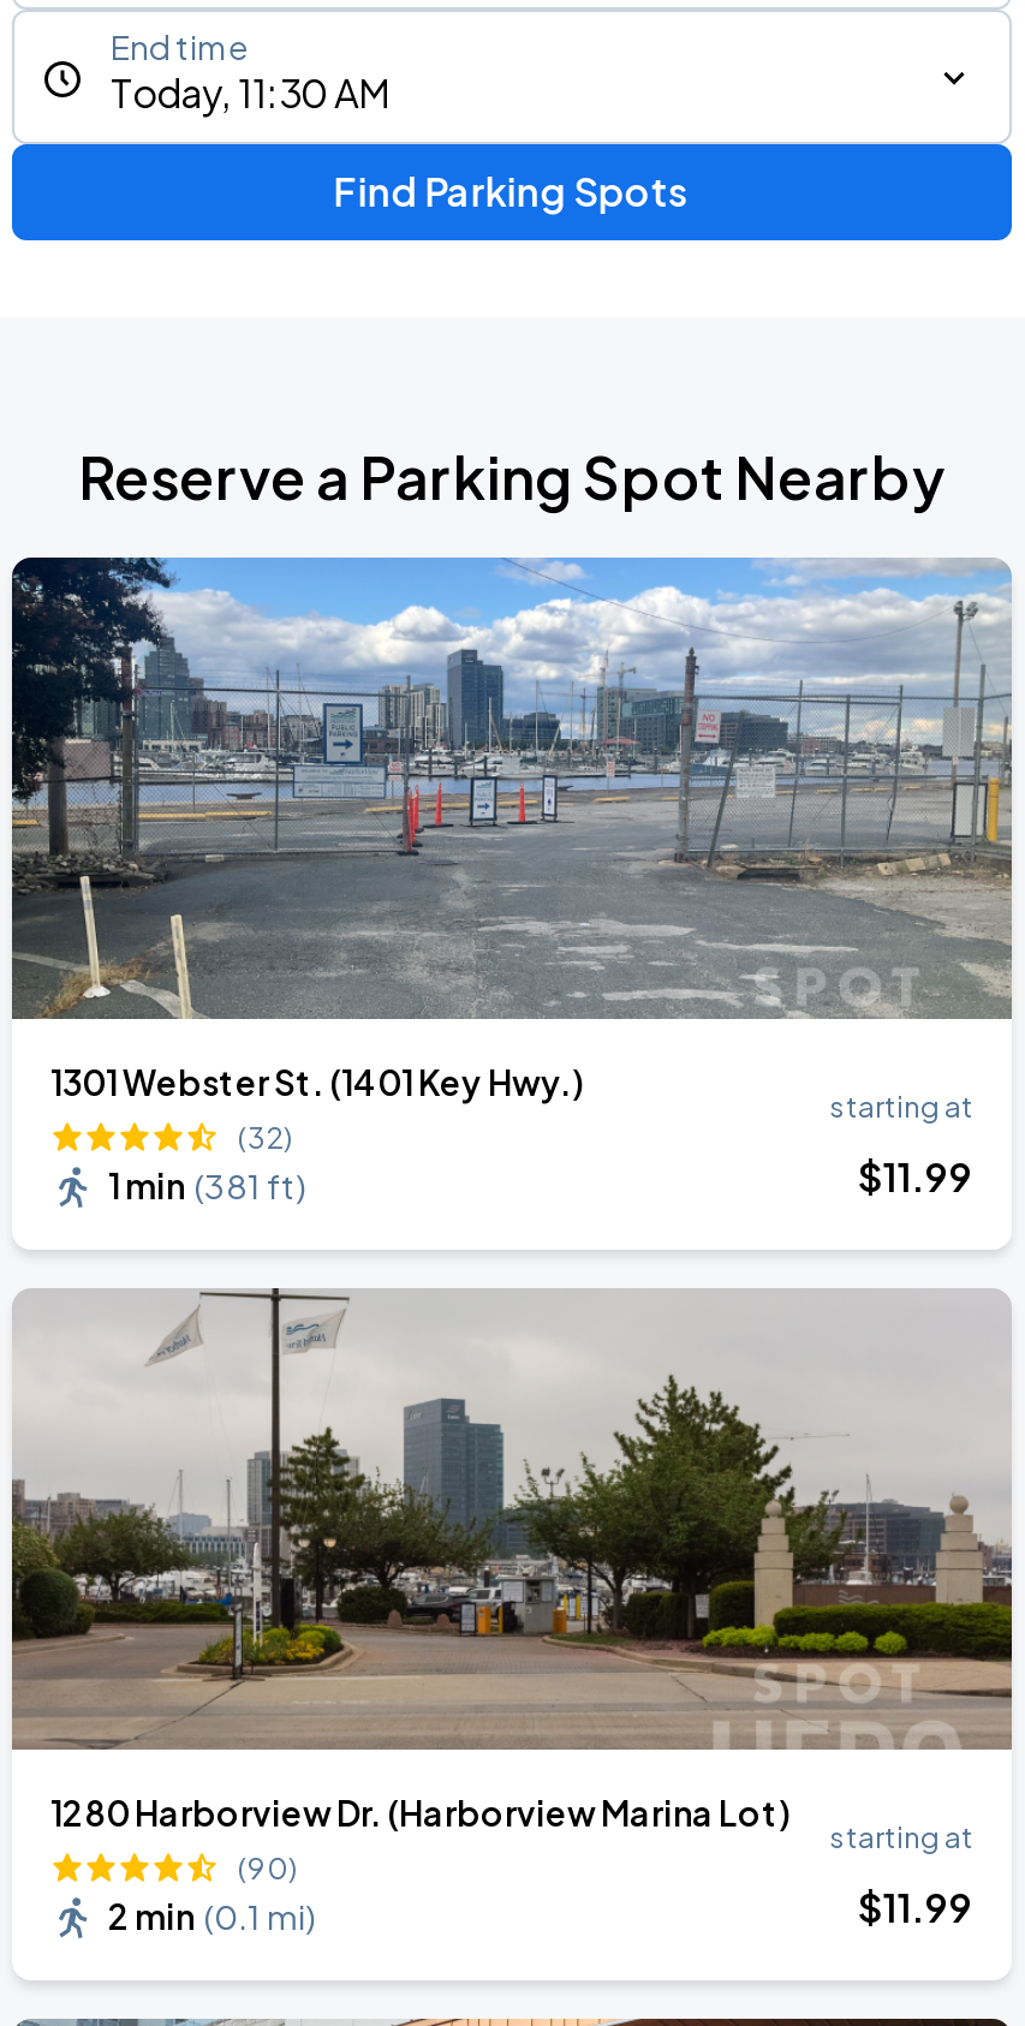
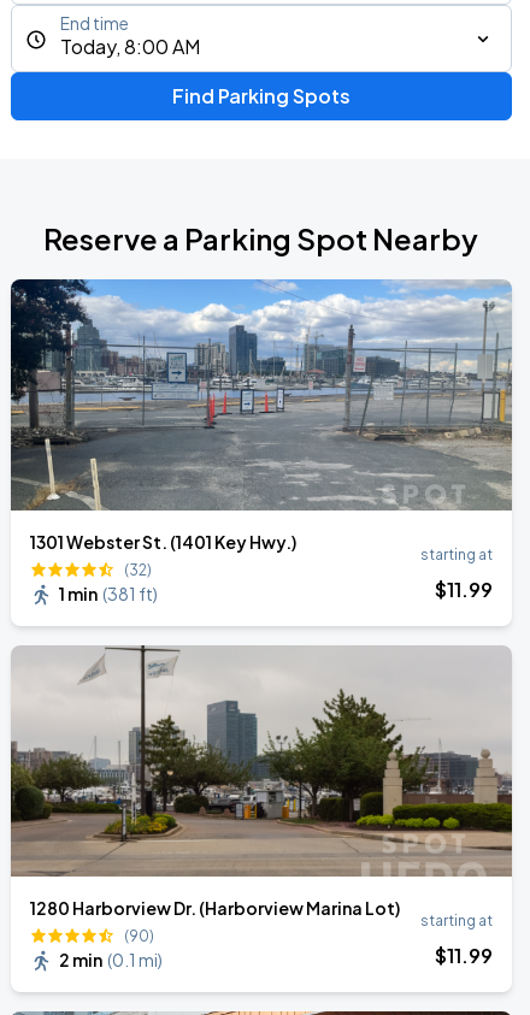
- Today, 11:30 AM
+ Today, 8:00 AM
